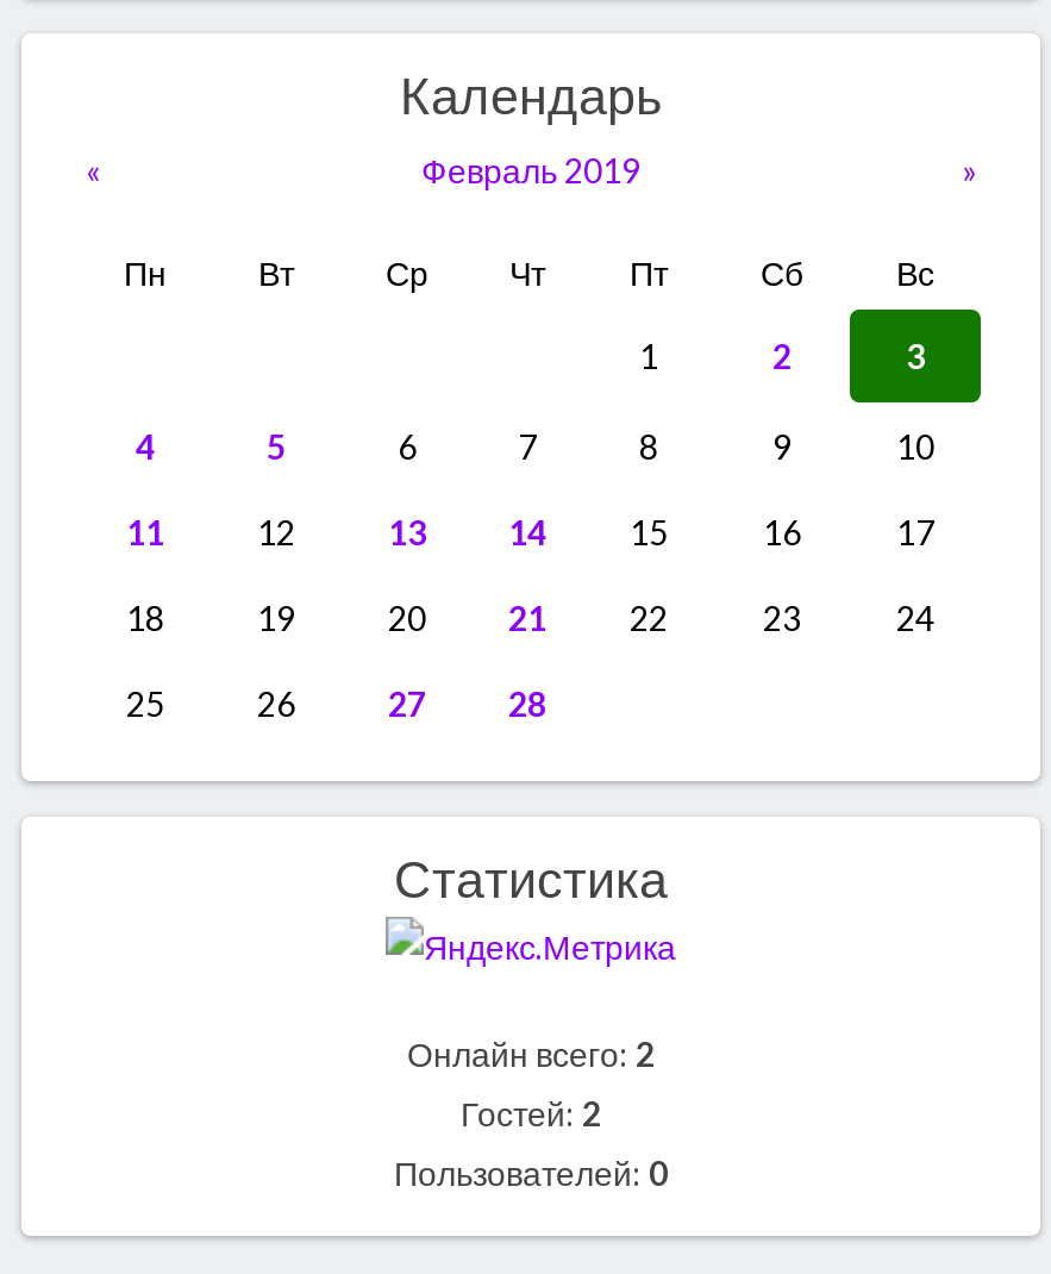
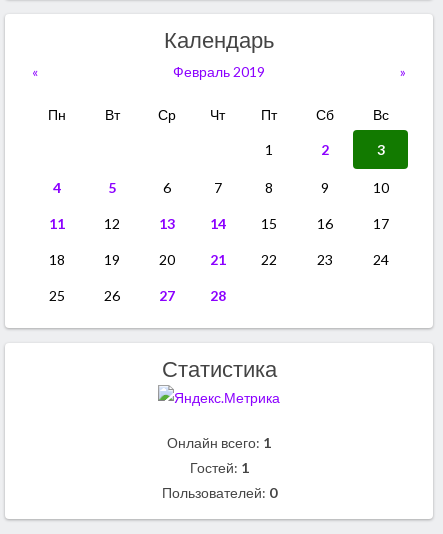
- Онлайн всего: 2
+ Онлайн всего: 1

- Гостей: 2
+ Гостей: 1
